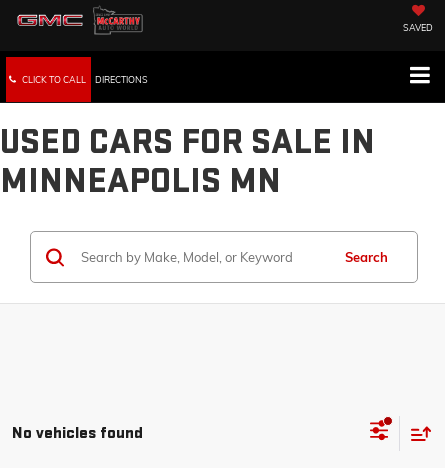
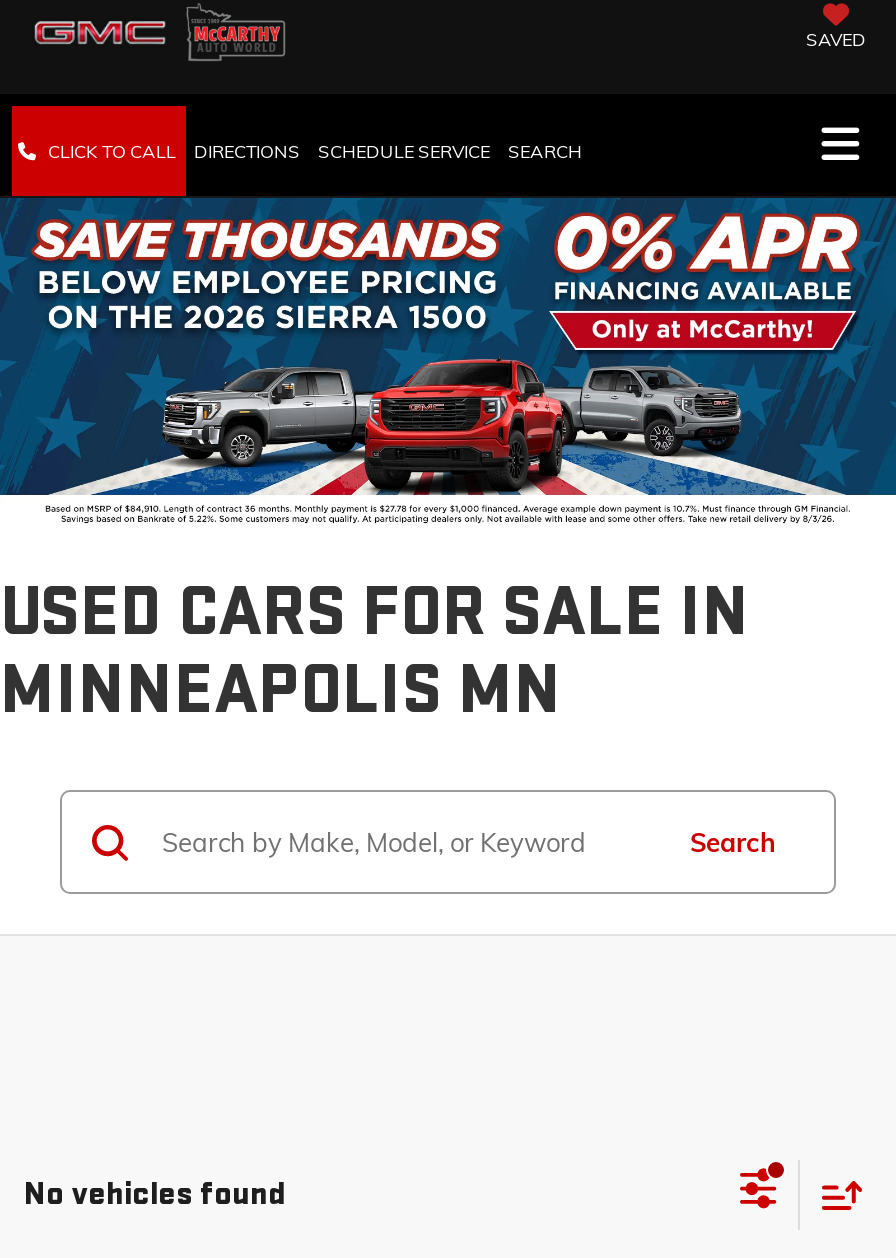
+ [image]

+ SCHEDULE SERVICE
+ SEARCH
